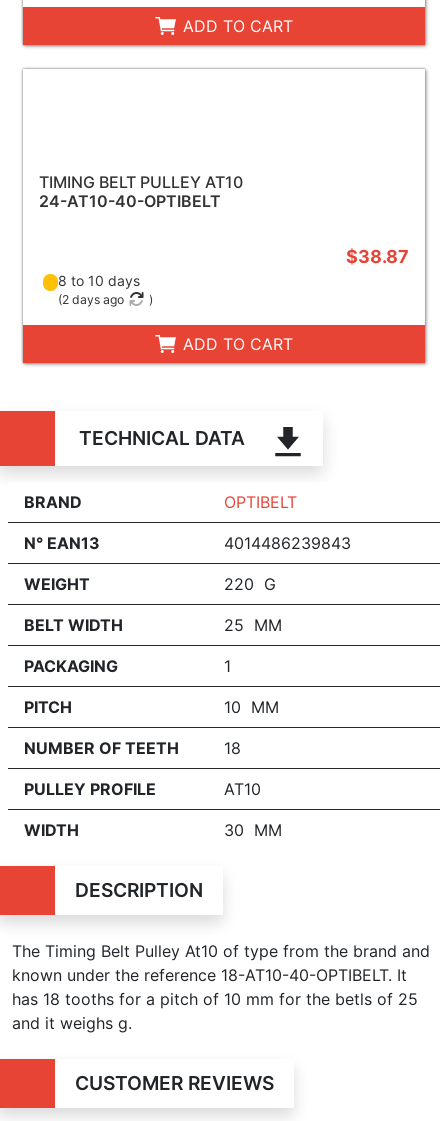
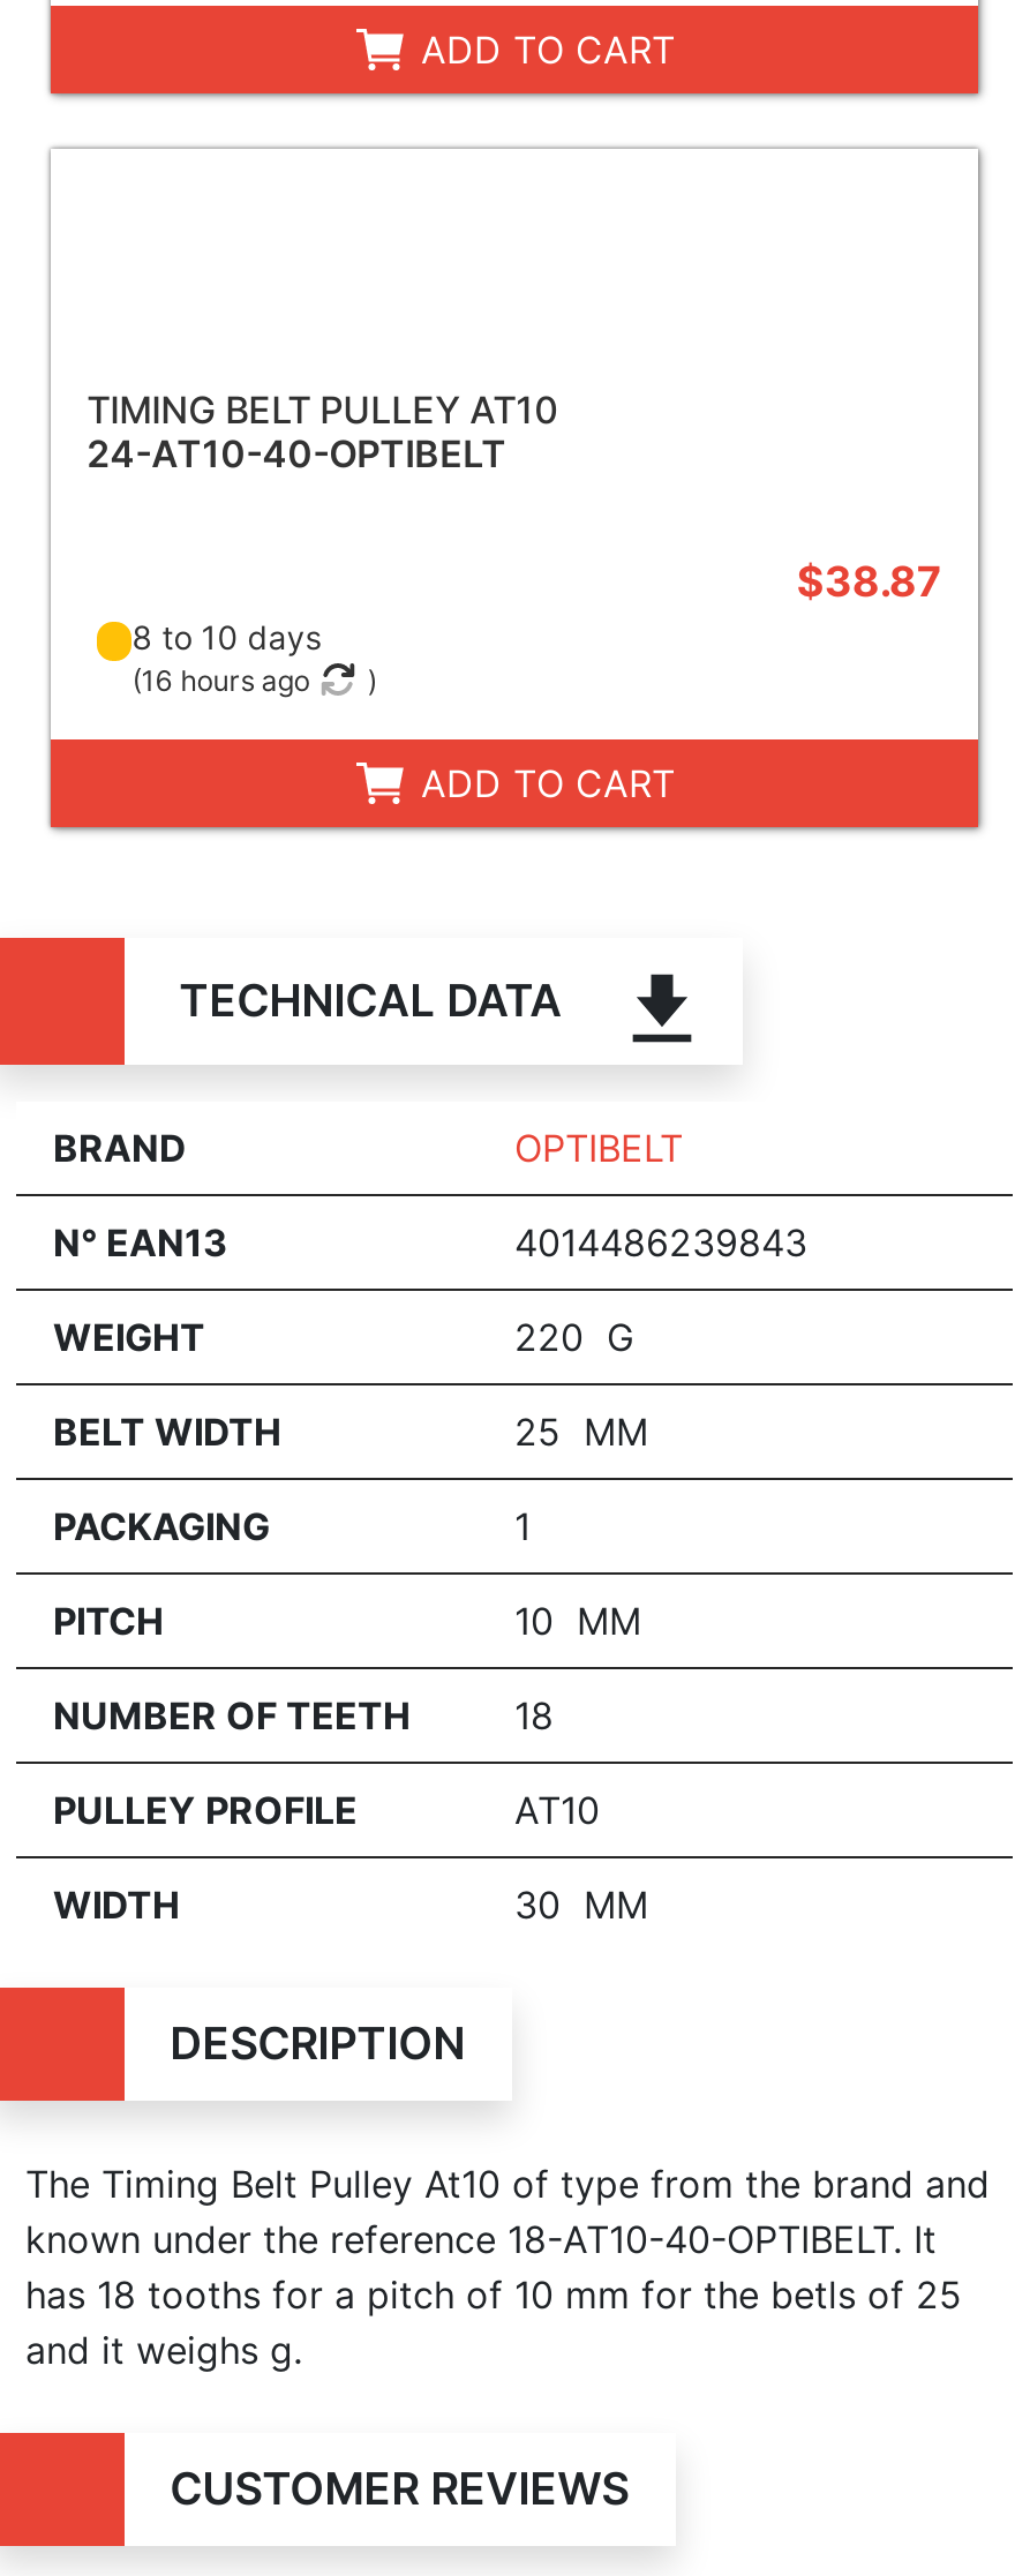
- (2 days ago
+ (16 hours ago
